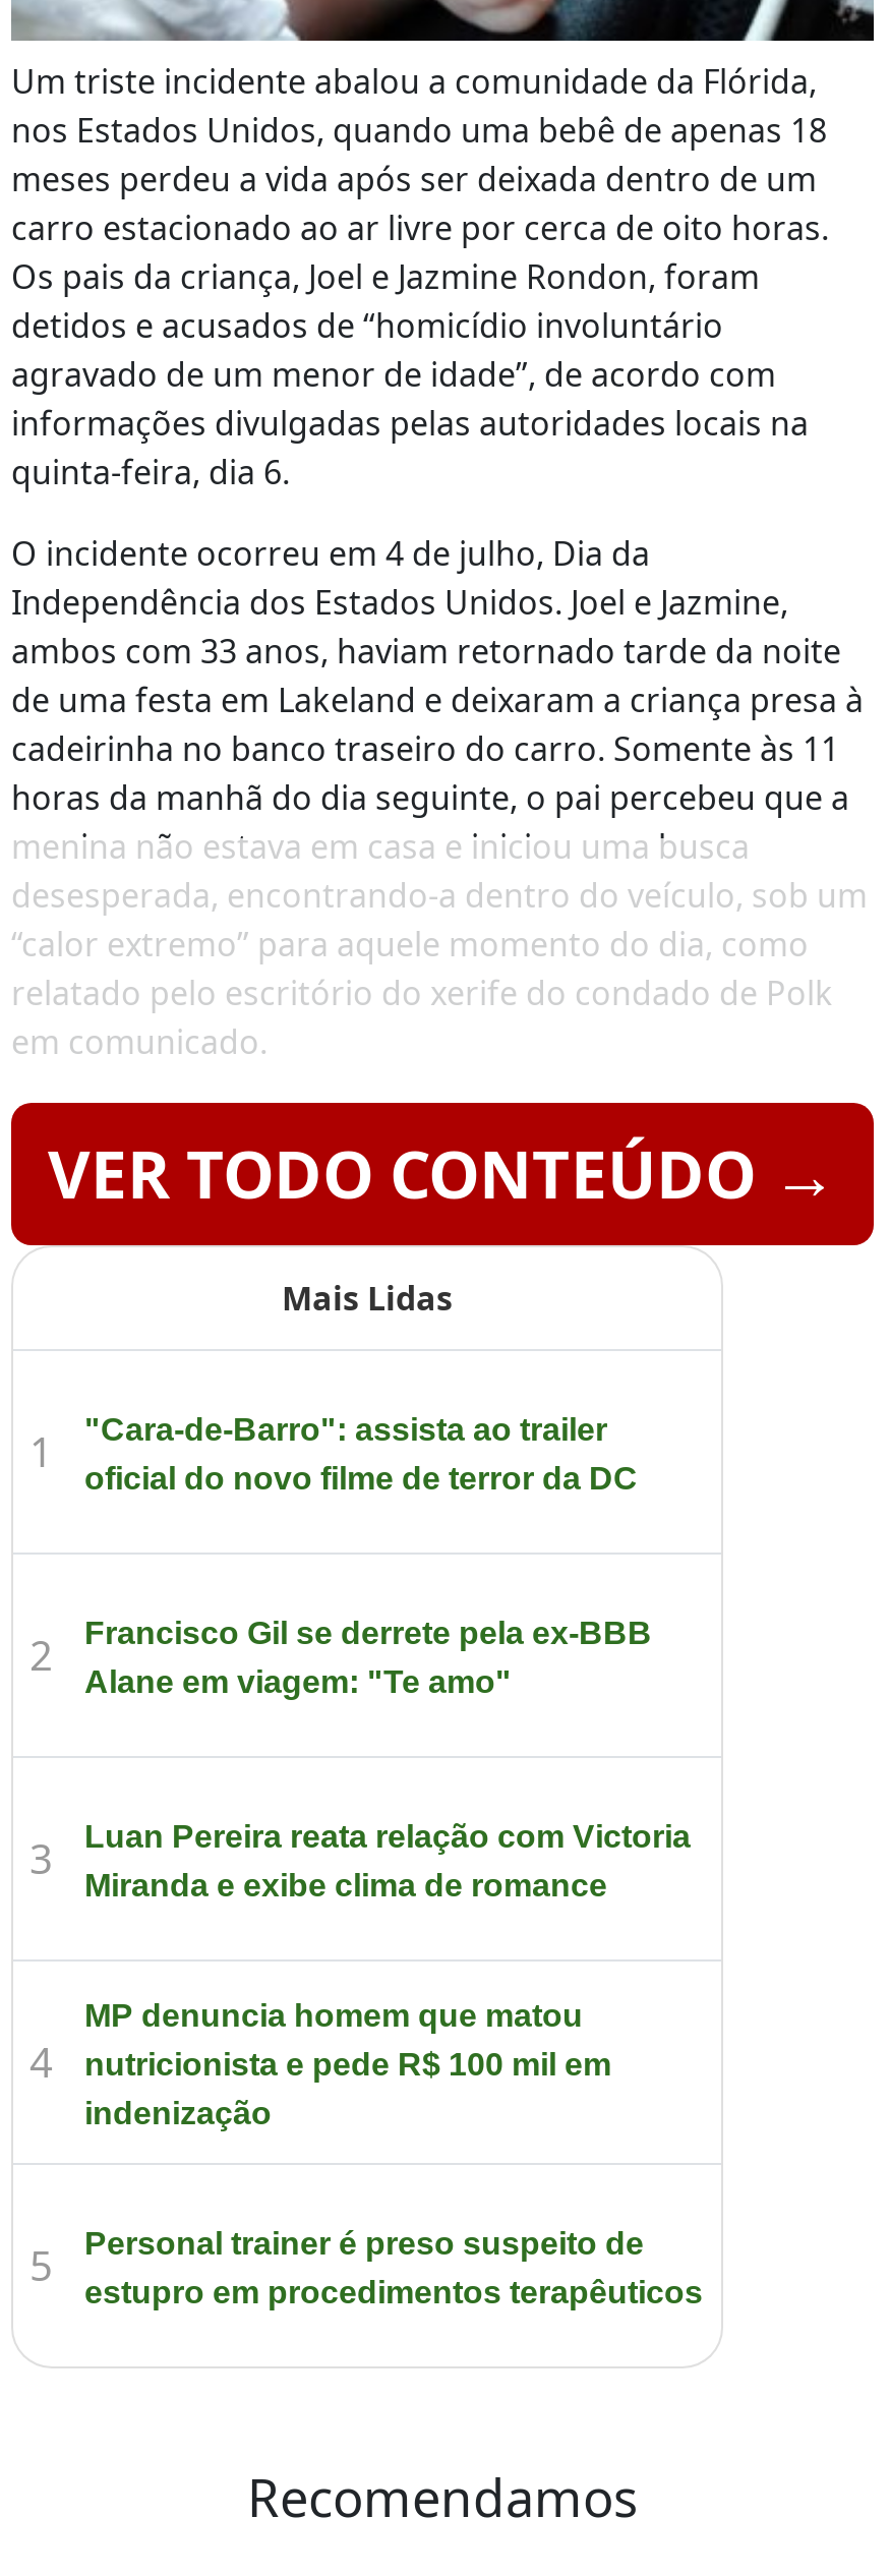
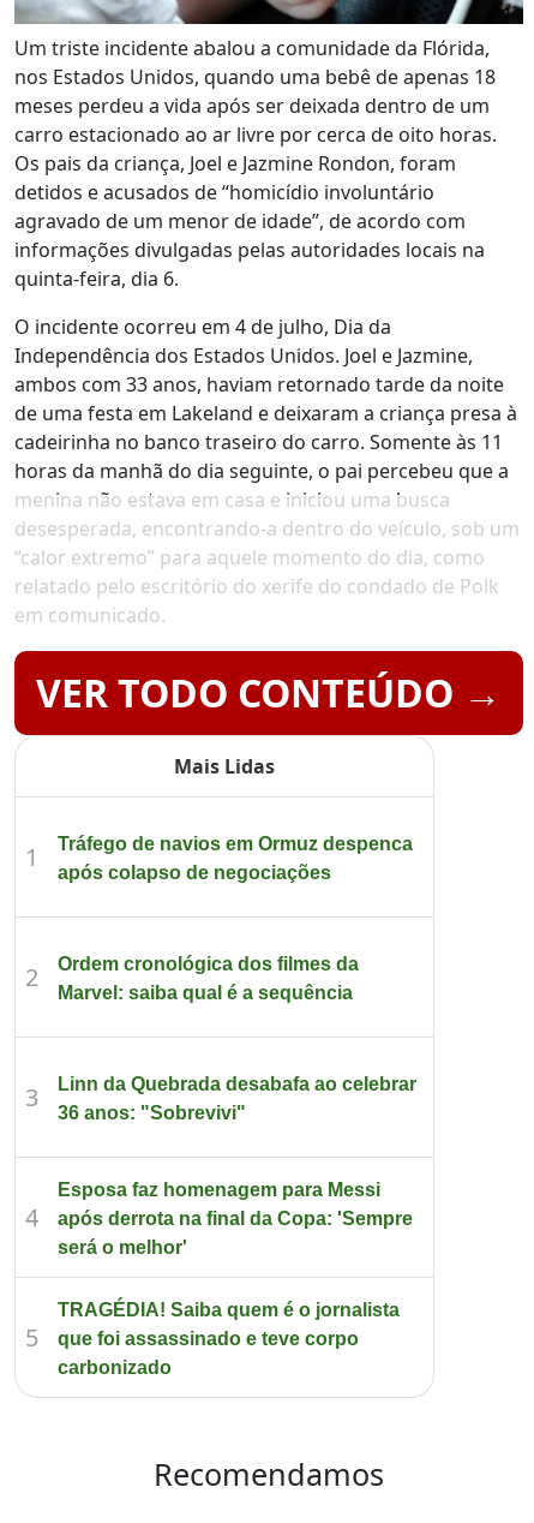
- "Cara-de-Barro": assista ao trailer
- oficial do novo filme de terror da DC
+ Tráfego de navios em Ormuz despenca
+ após colapso de negociações

- Francisco Gil se derrete pela ex-BBB
- Alane em viagem: "Te amo"
+ Ordem cronológica dos filmes da
+ Marvel: saiba qual é a sequência

- Luan Pereira reata relação com Victoria
- Miranda e exibe clima de romance
+ Linn da Quebrada desabafa ao celebrar
+ 36 anos: "Sobrevivi"

- MP denuncia homem que matou
- nutricionista e pede R$ 100 mil em
- indenização
+ Esposa faz homenagem para Messi
+ após derrota na final da Copa: 'Sempre
+ será o melhor'

- Personal trainer é preso suspeito de
- estupro em procedimentos terapêuticos
+ TRAGÉDIA! Saiba quem é o jornalista
+ que foi assassinado e teve corpo
+ carbonizado
